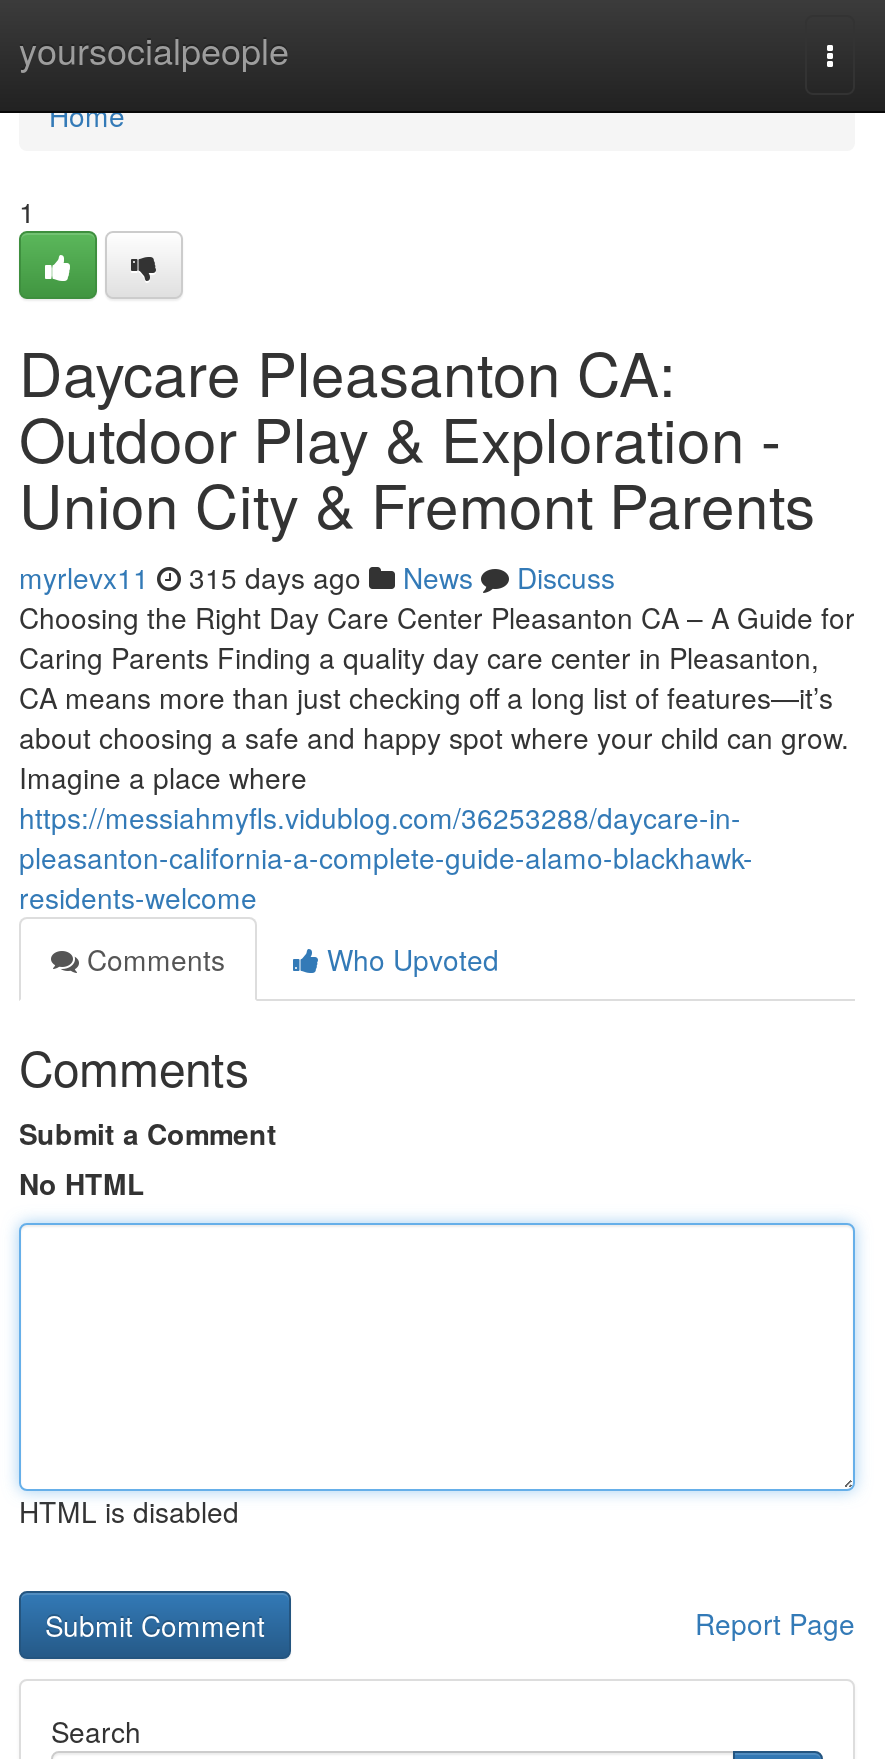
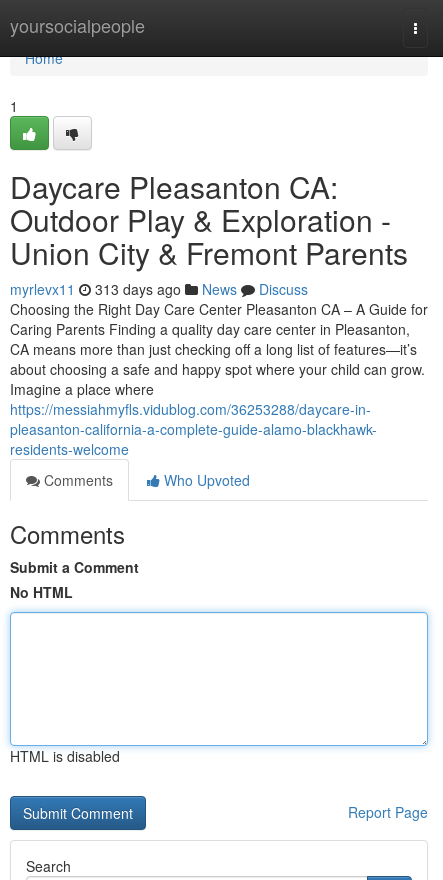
- myrlevx11 315 days ago News Discuss
+ myrlevx11 313 days ago News Discuss
